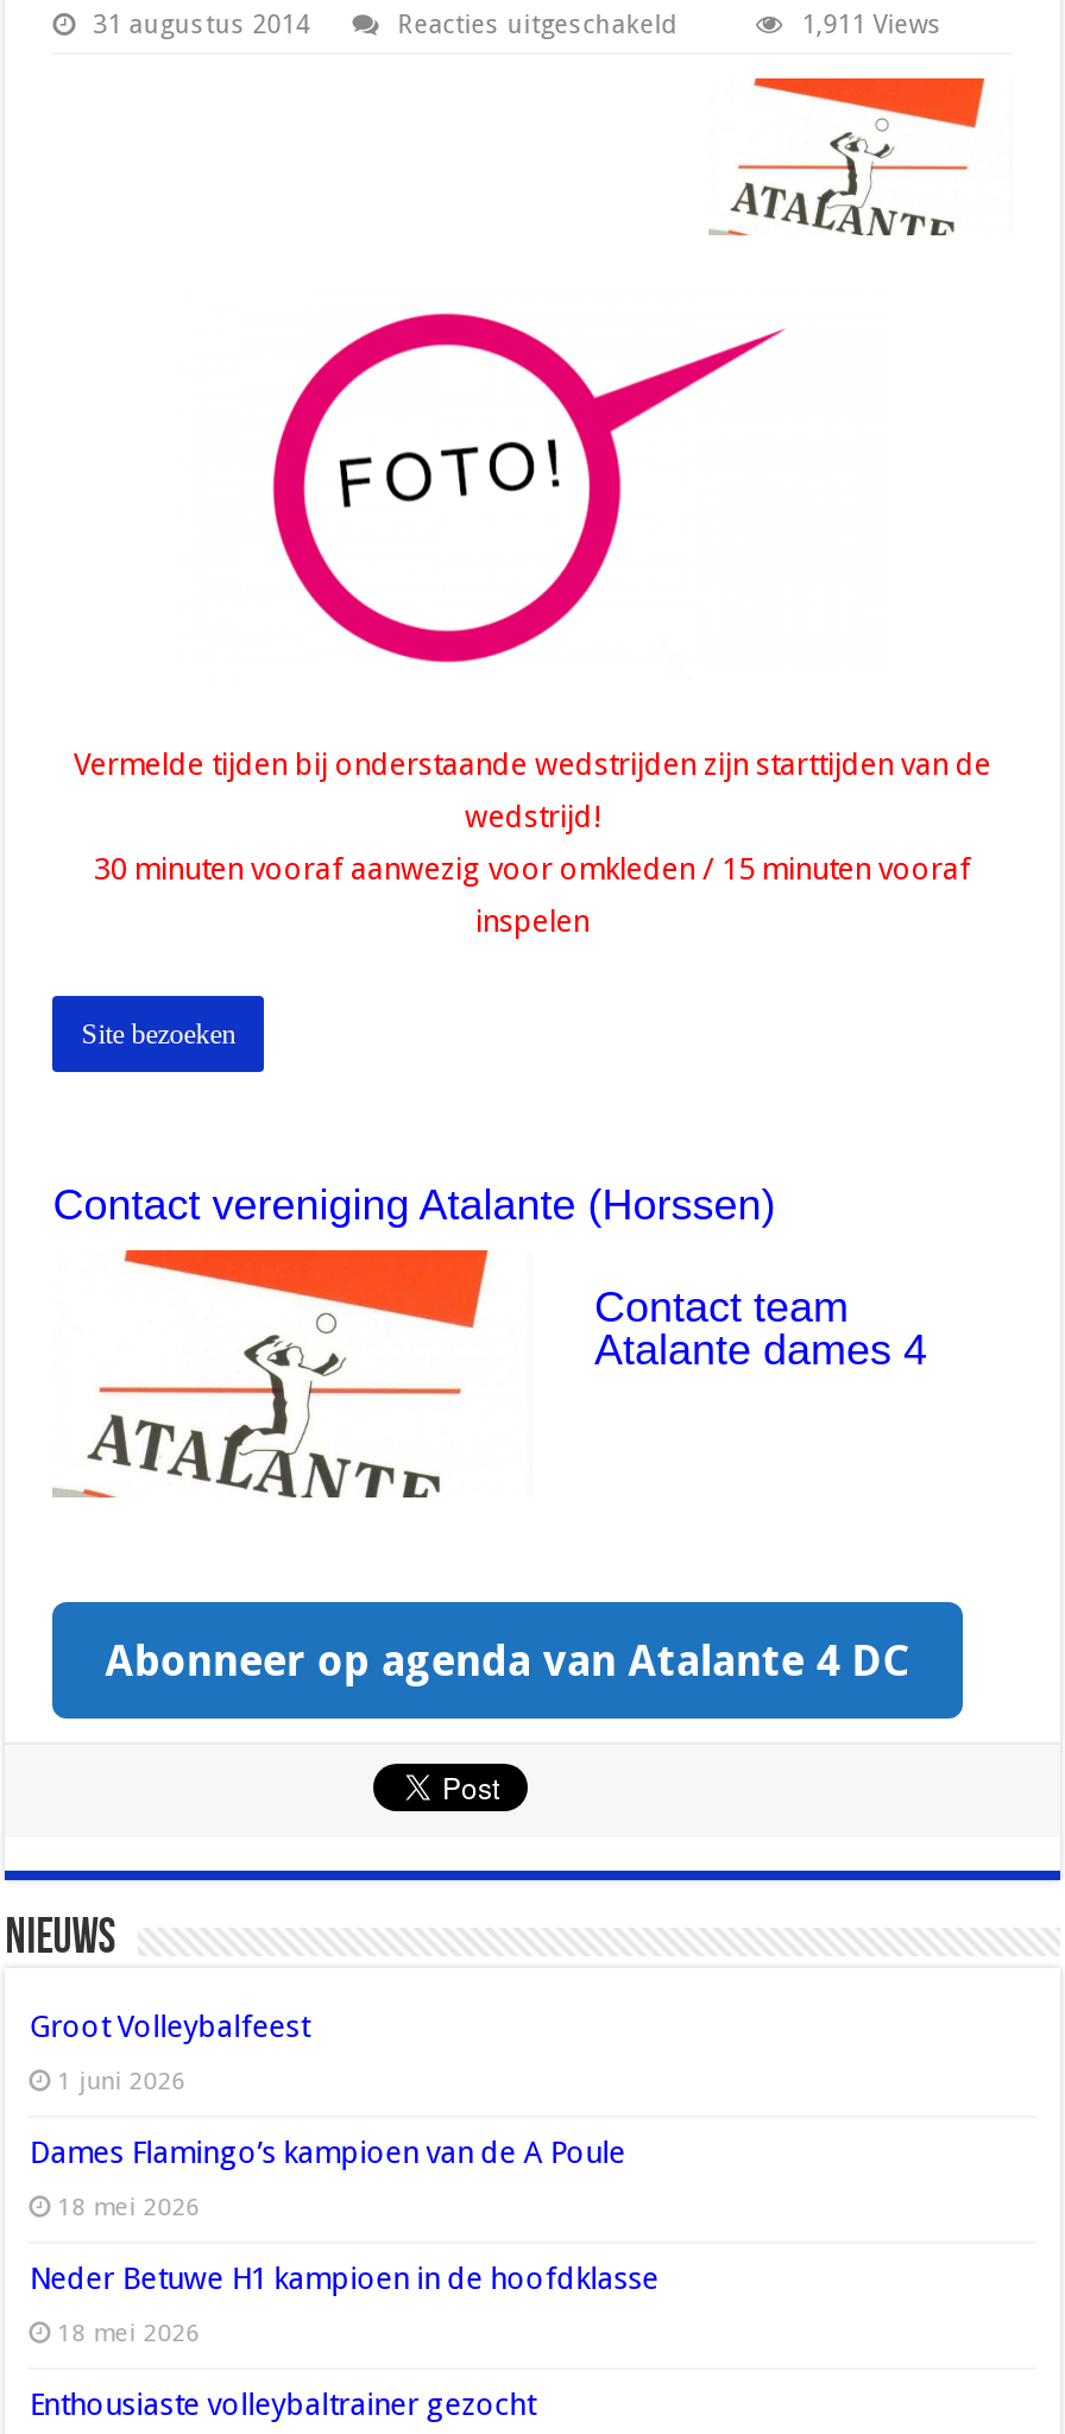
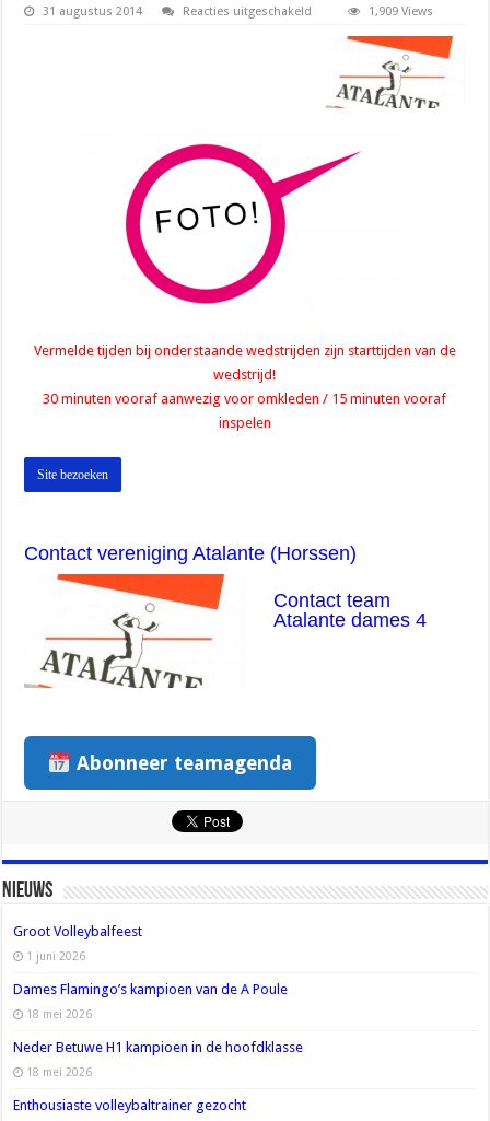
- 1,911 Views
+ 1,909 Views

- Abonneer op agenda van Atalante 4 DC
+ Abonneer teamagenda
